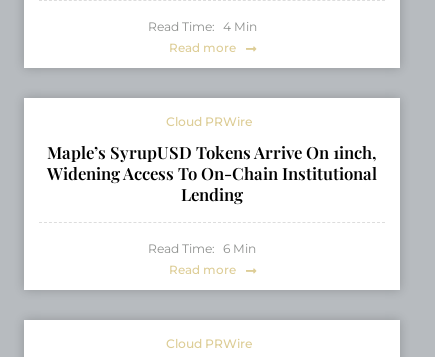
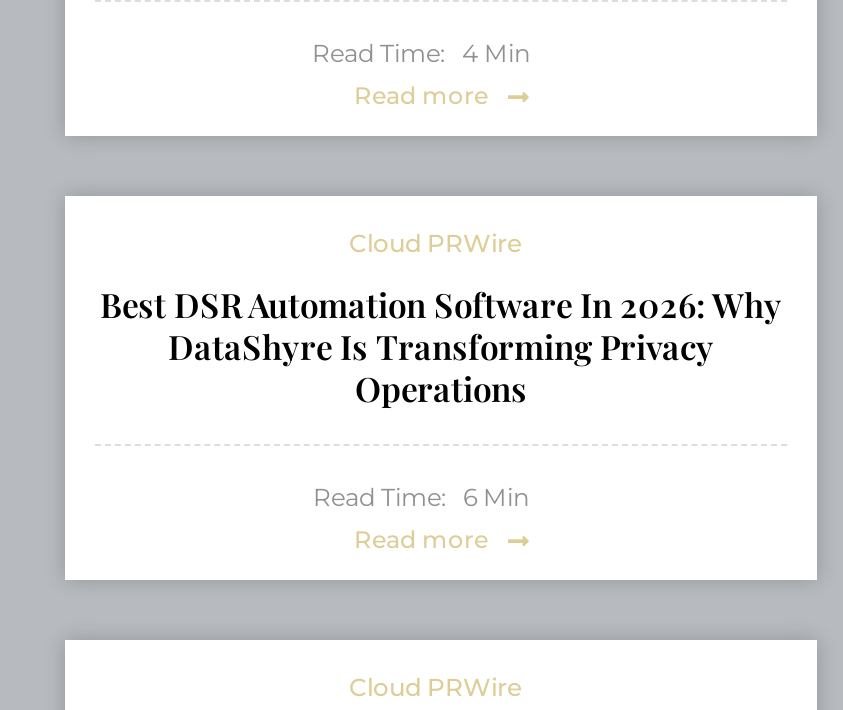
- Maple’s SyrupUSD Tokens Arrive On 1inch,
- Widening Access To On-Chain Institutional
- Lending
+ Best DSR Automation Software In 2026: Why
+ DataShyre Is Transforming Privacy
+ Operations
